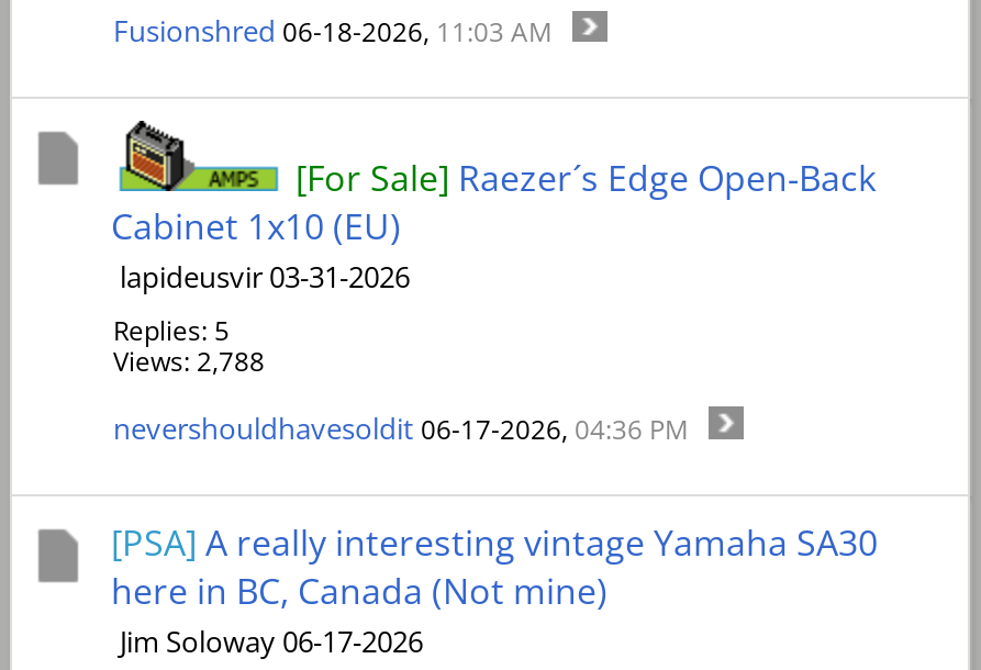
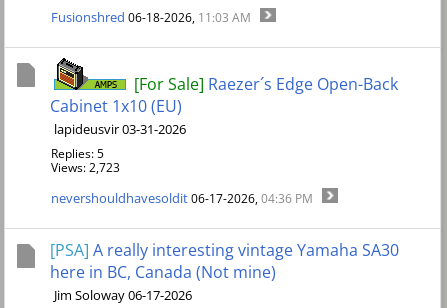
- Views: 2,788
+ Views: 2,723
